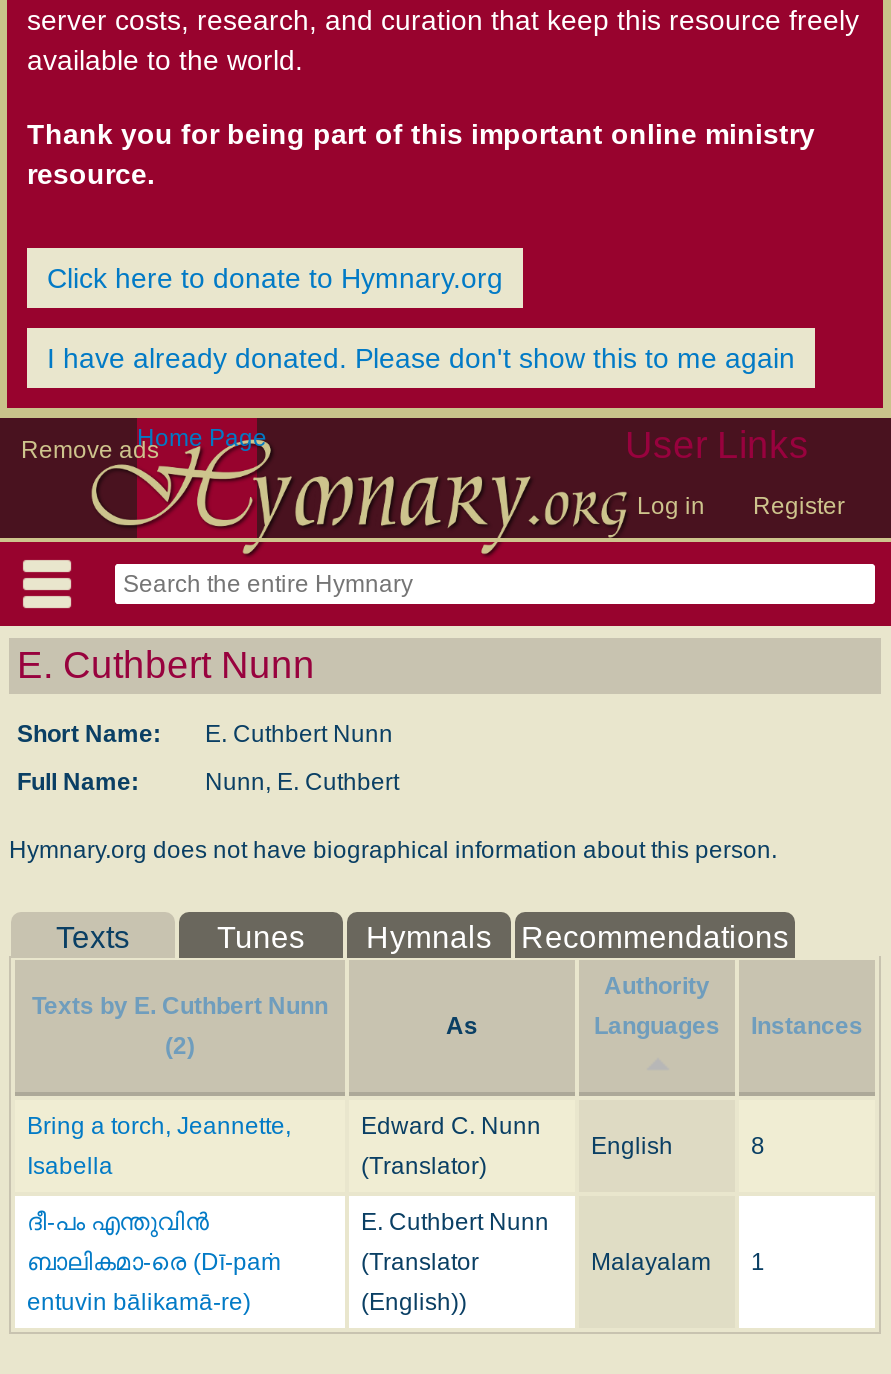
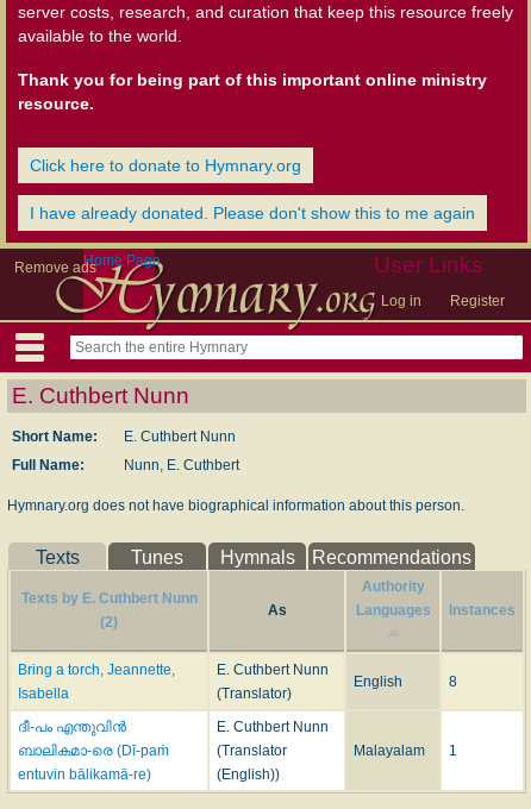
- Edward C. Nunn
+ E. Cuthbert Nunn
